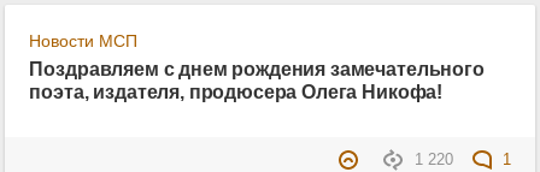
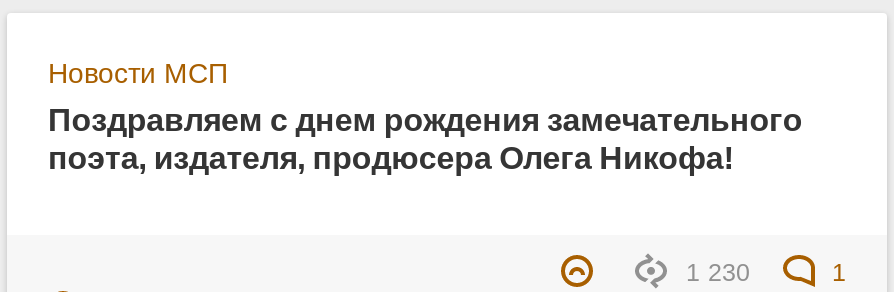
- 1 220
+ 1 230
